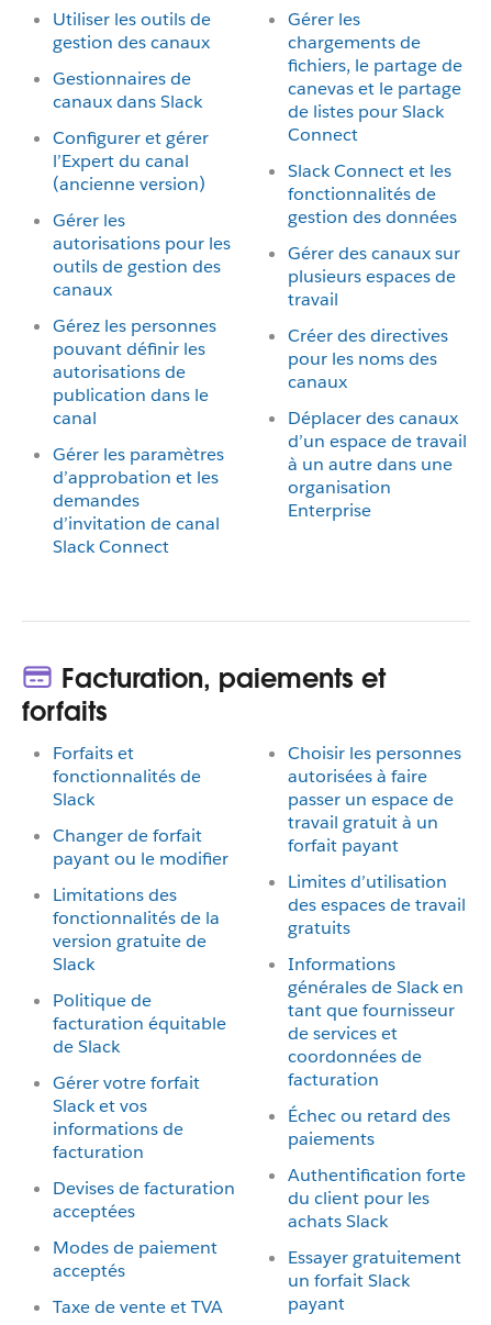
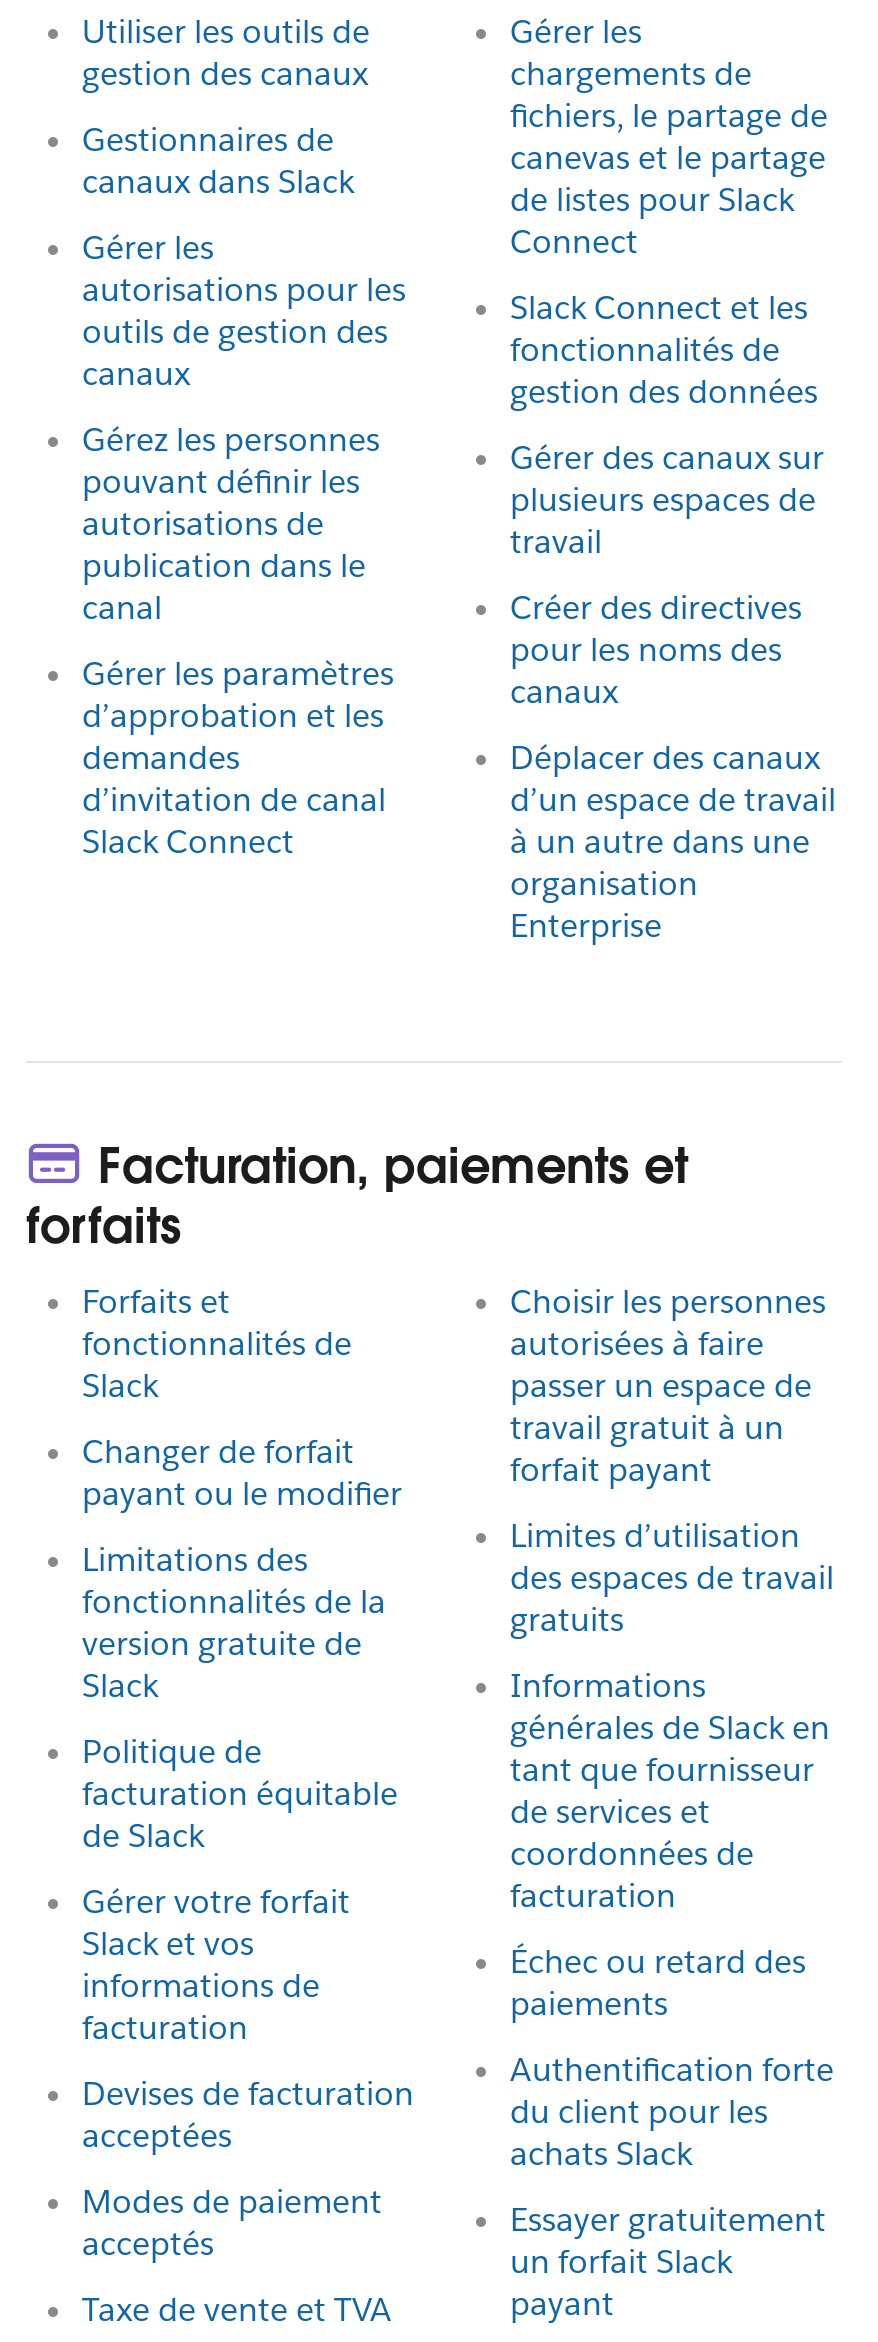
- Configurer et gérer
- l’Expert du canal
- (ancienne version)

moved up: Gérer les | autorisations pour les | outils de gestion des | ... | d’invitation de canal | Slack Connect
